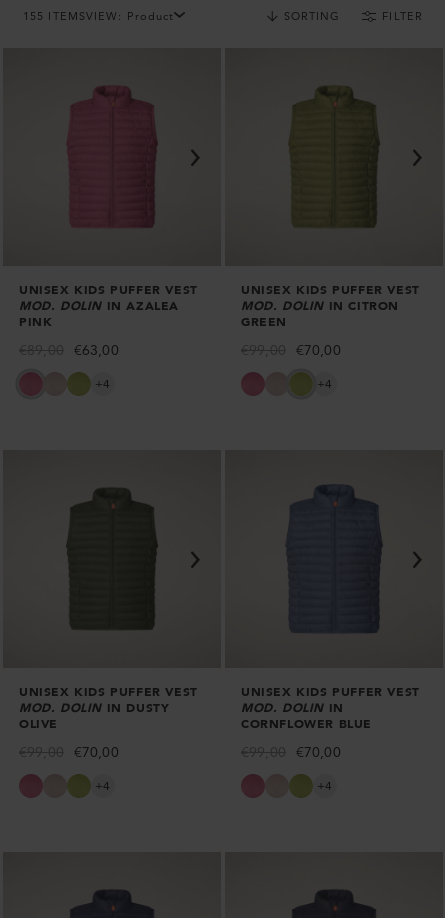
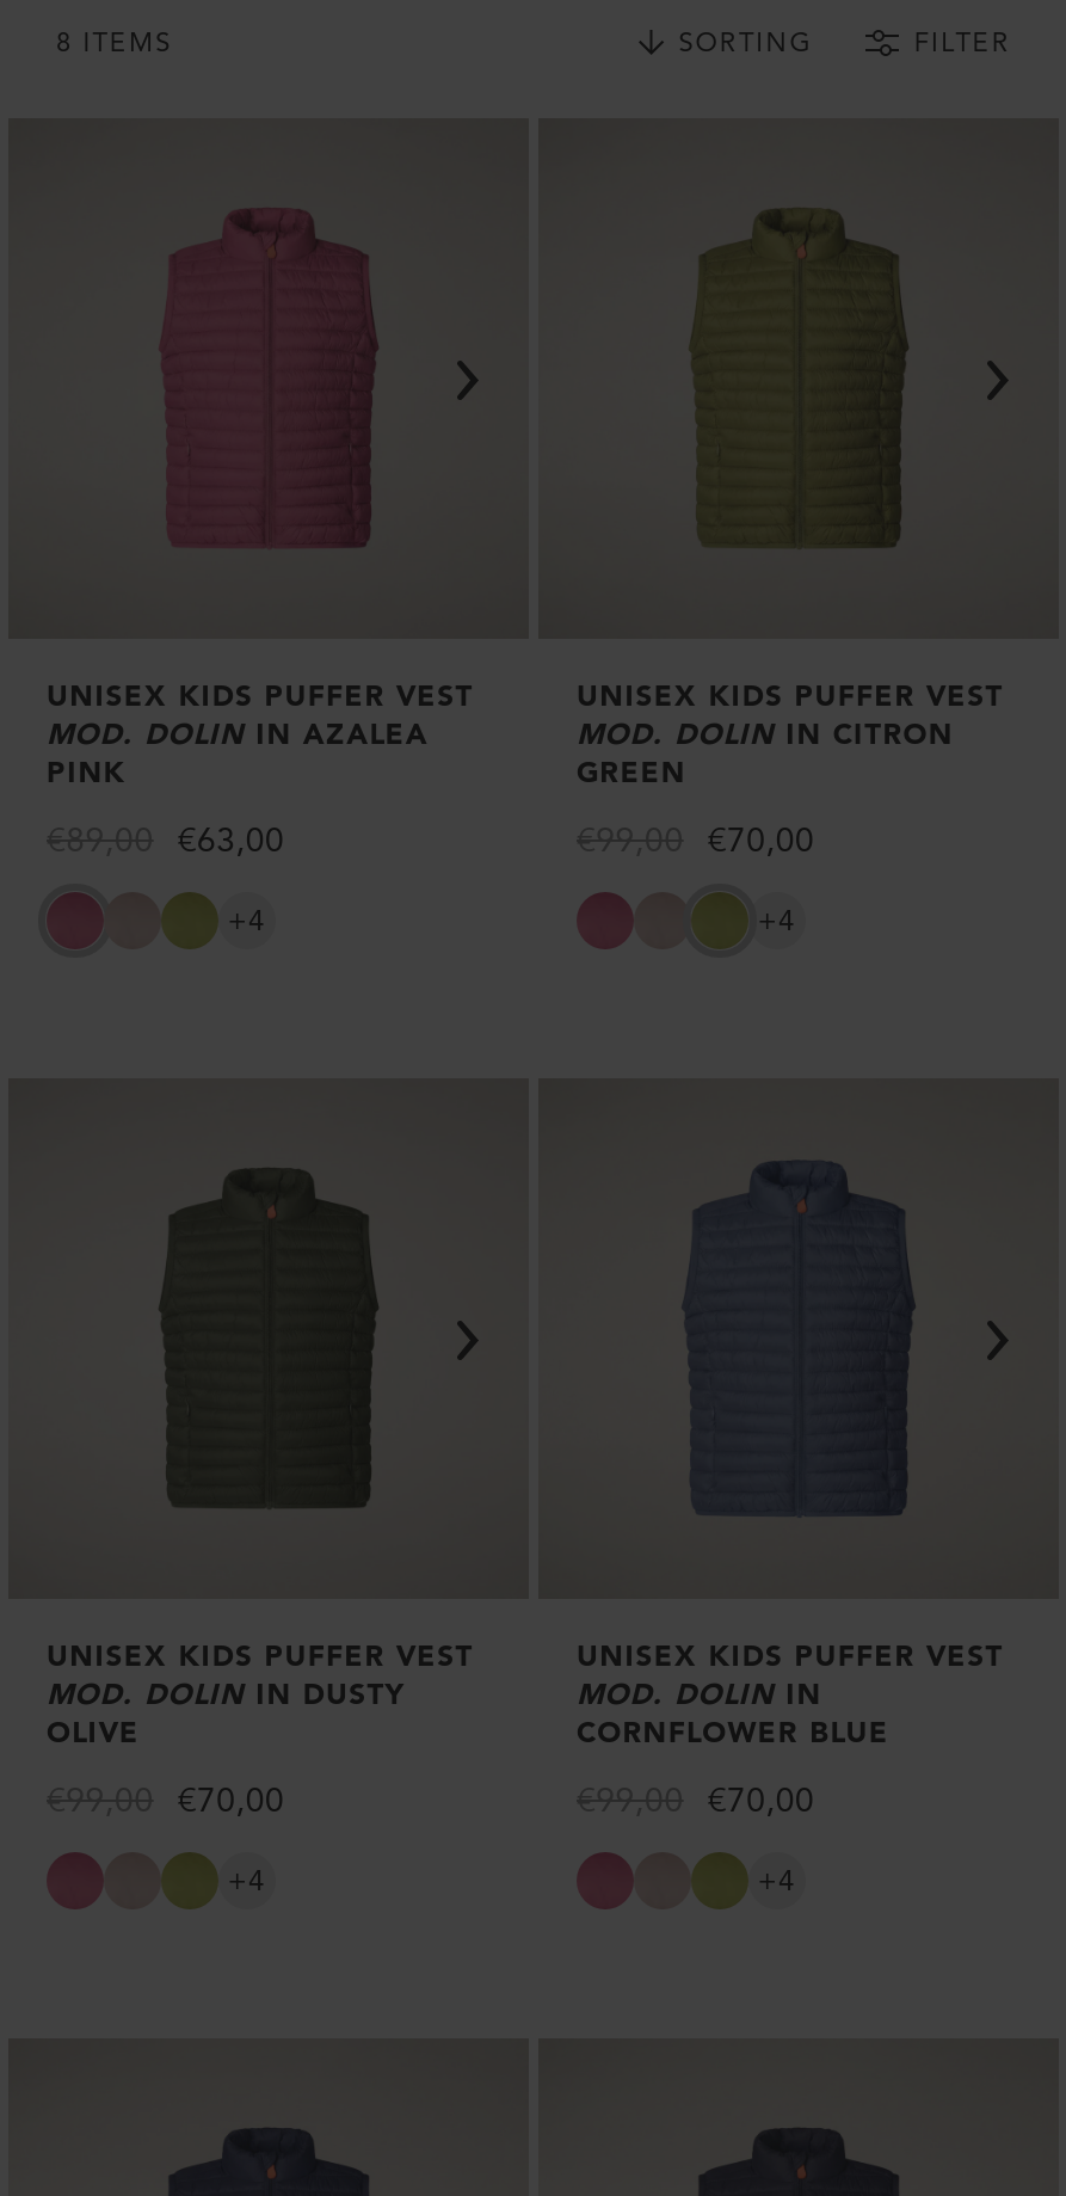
- 155 ITEMSVIEW: Product
+ 8 ITEMS
